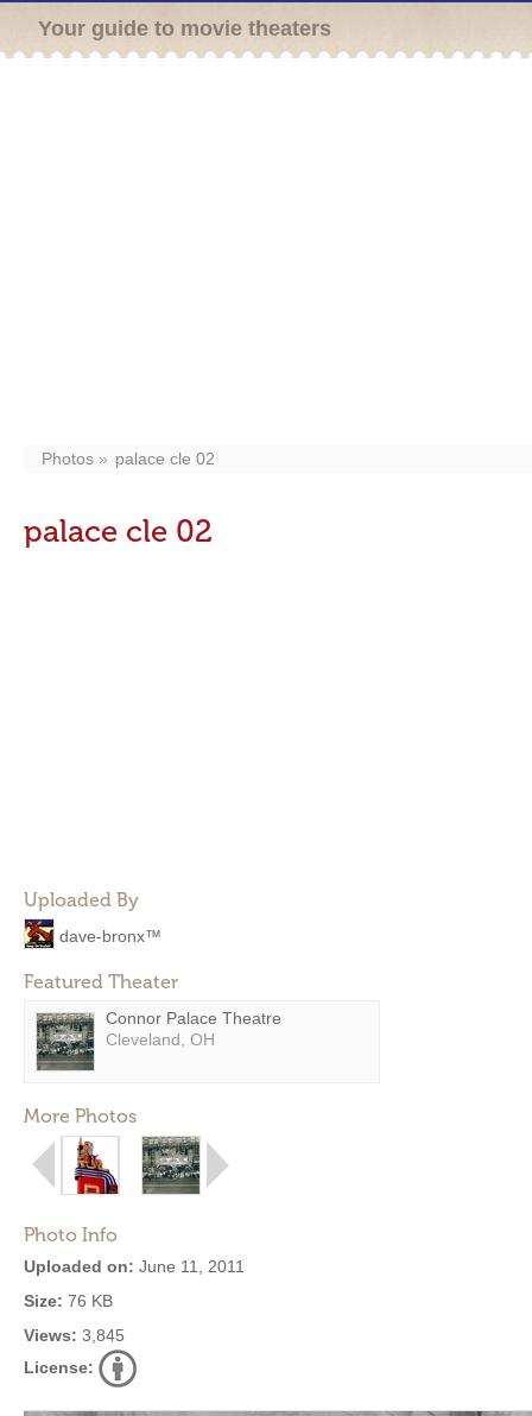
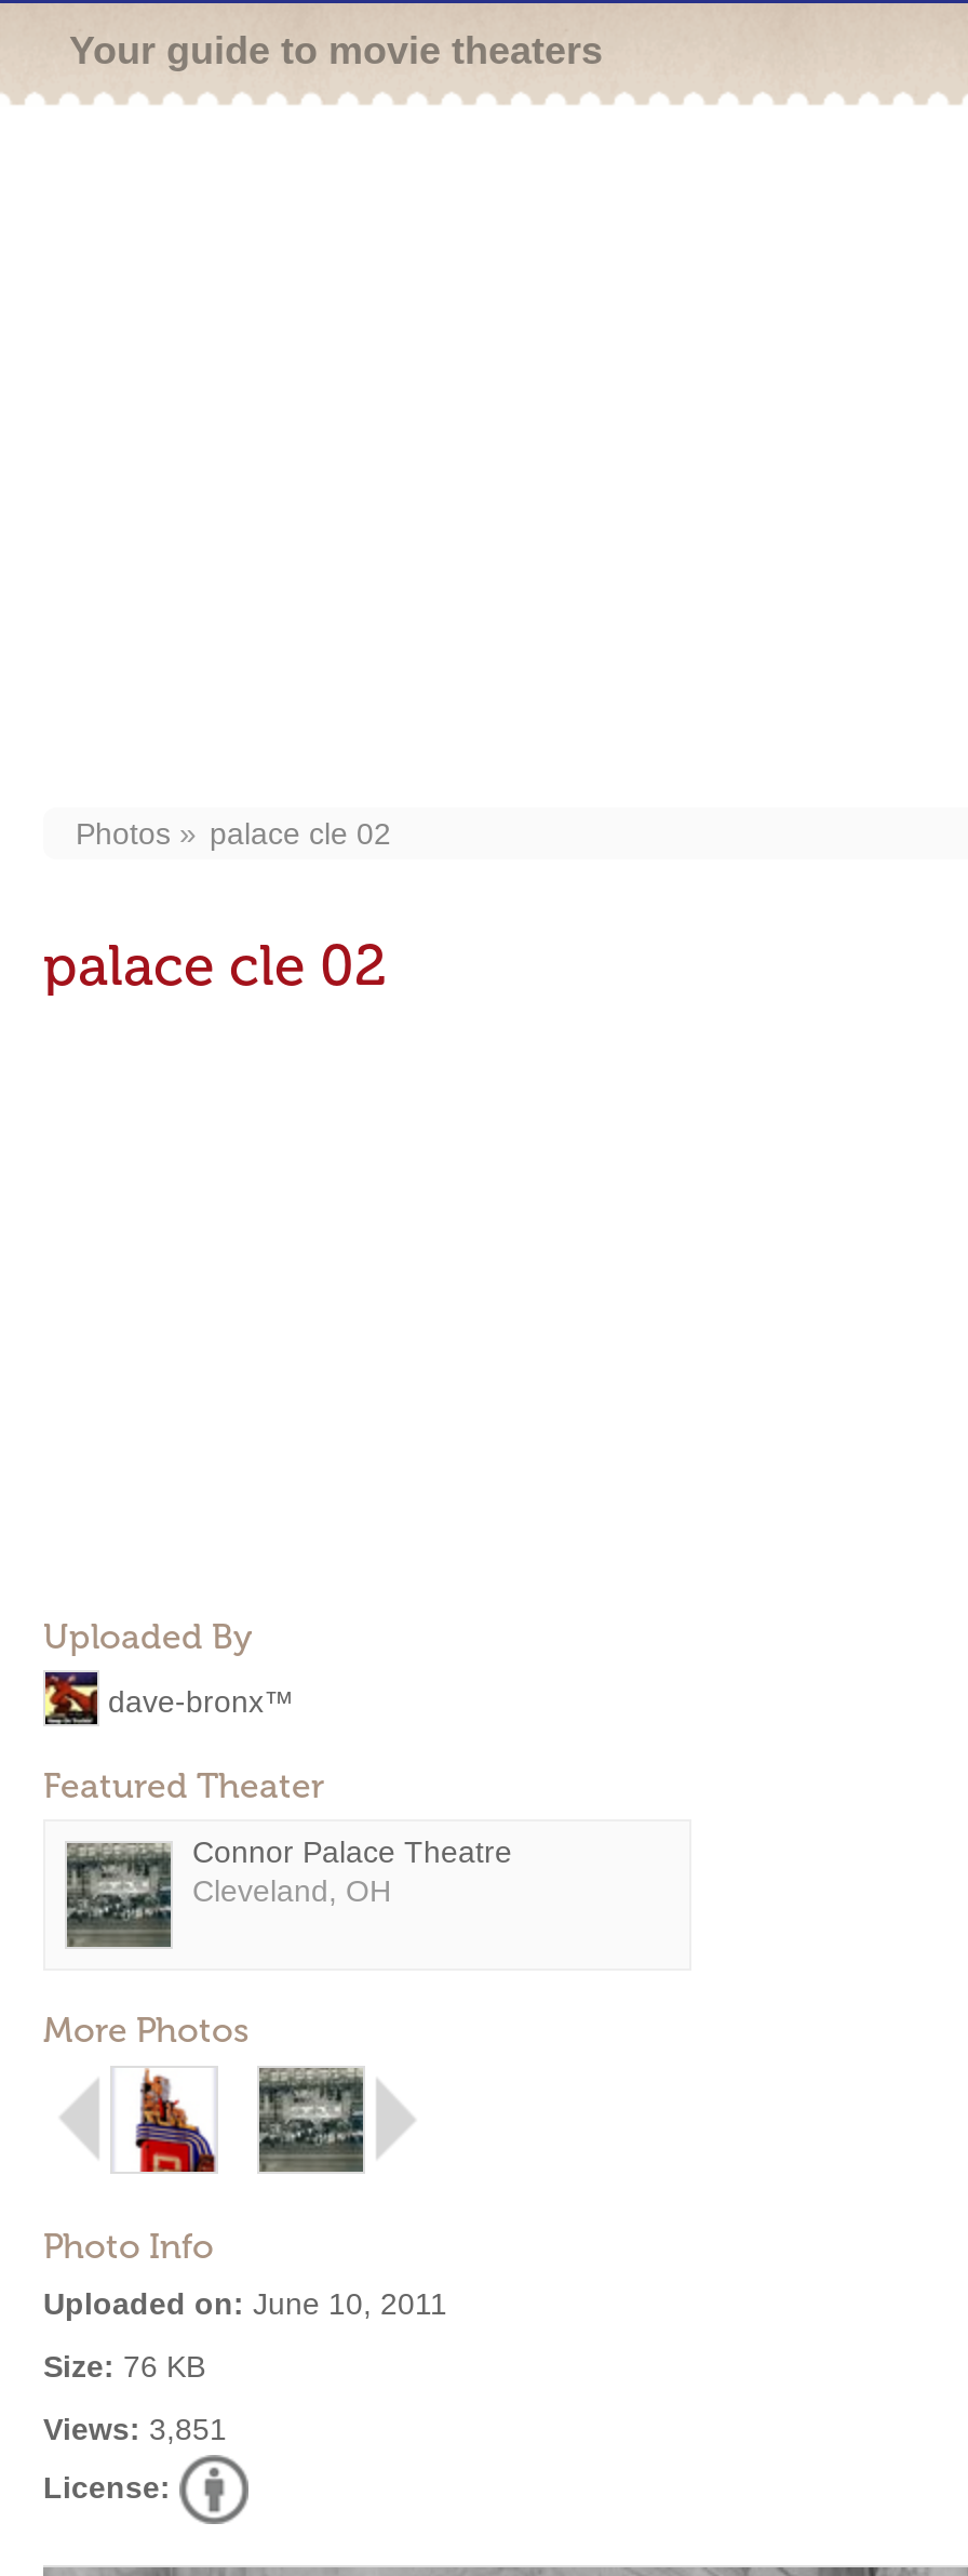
- Uploaded on: June 11, 2011
+ Uploaded on: June 10, 2011

- Views: 3,845
+ Views: 3,851
